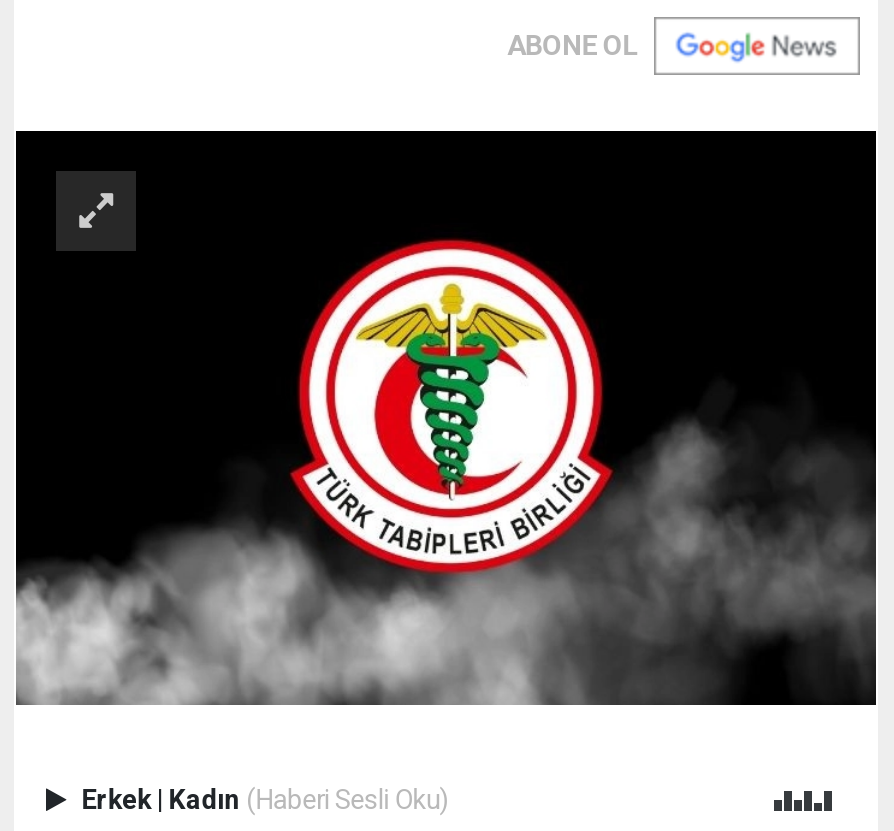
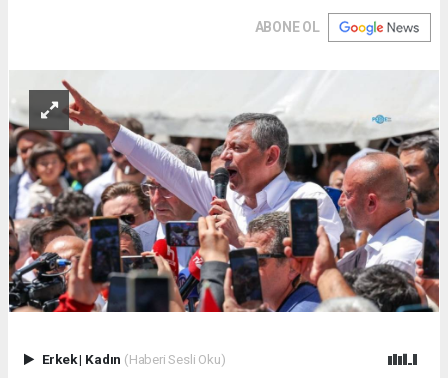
- [image]
+ [image]
